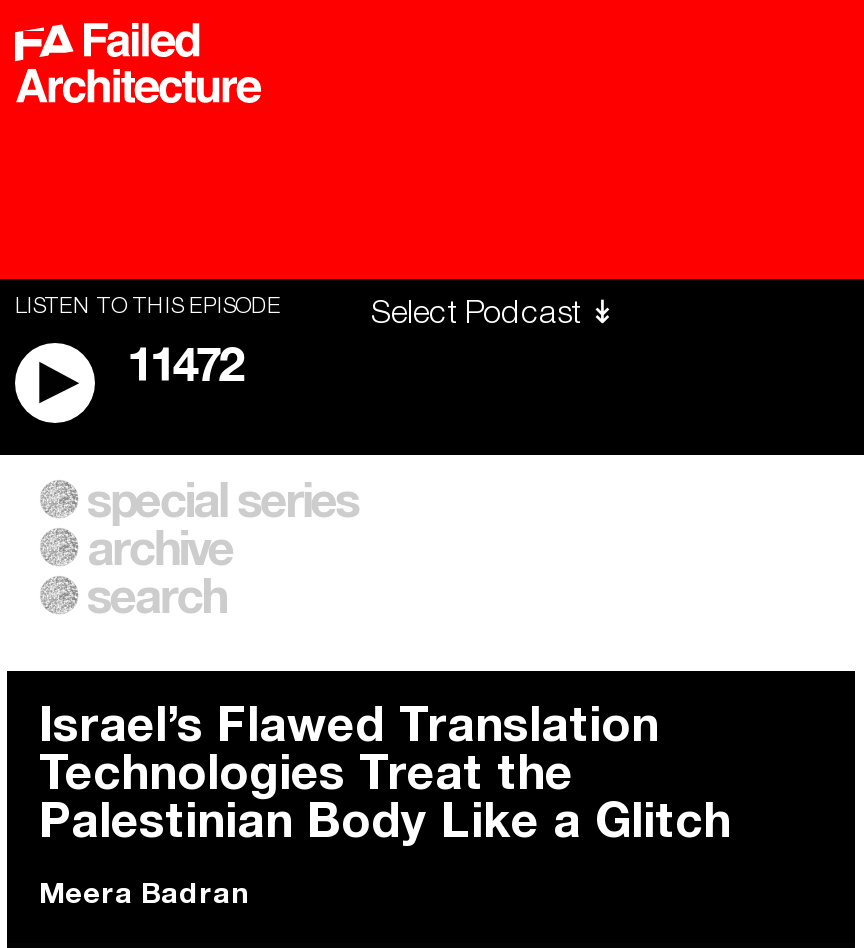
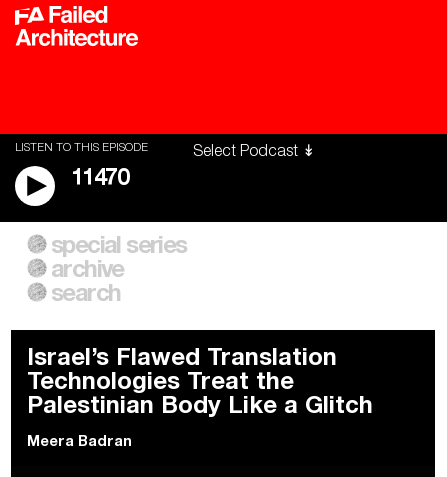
- 11472
+ 11470
